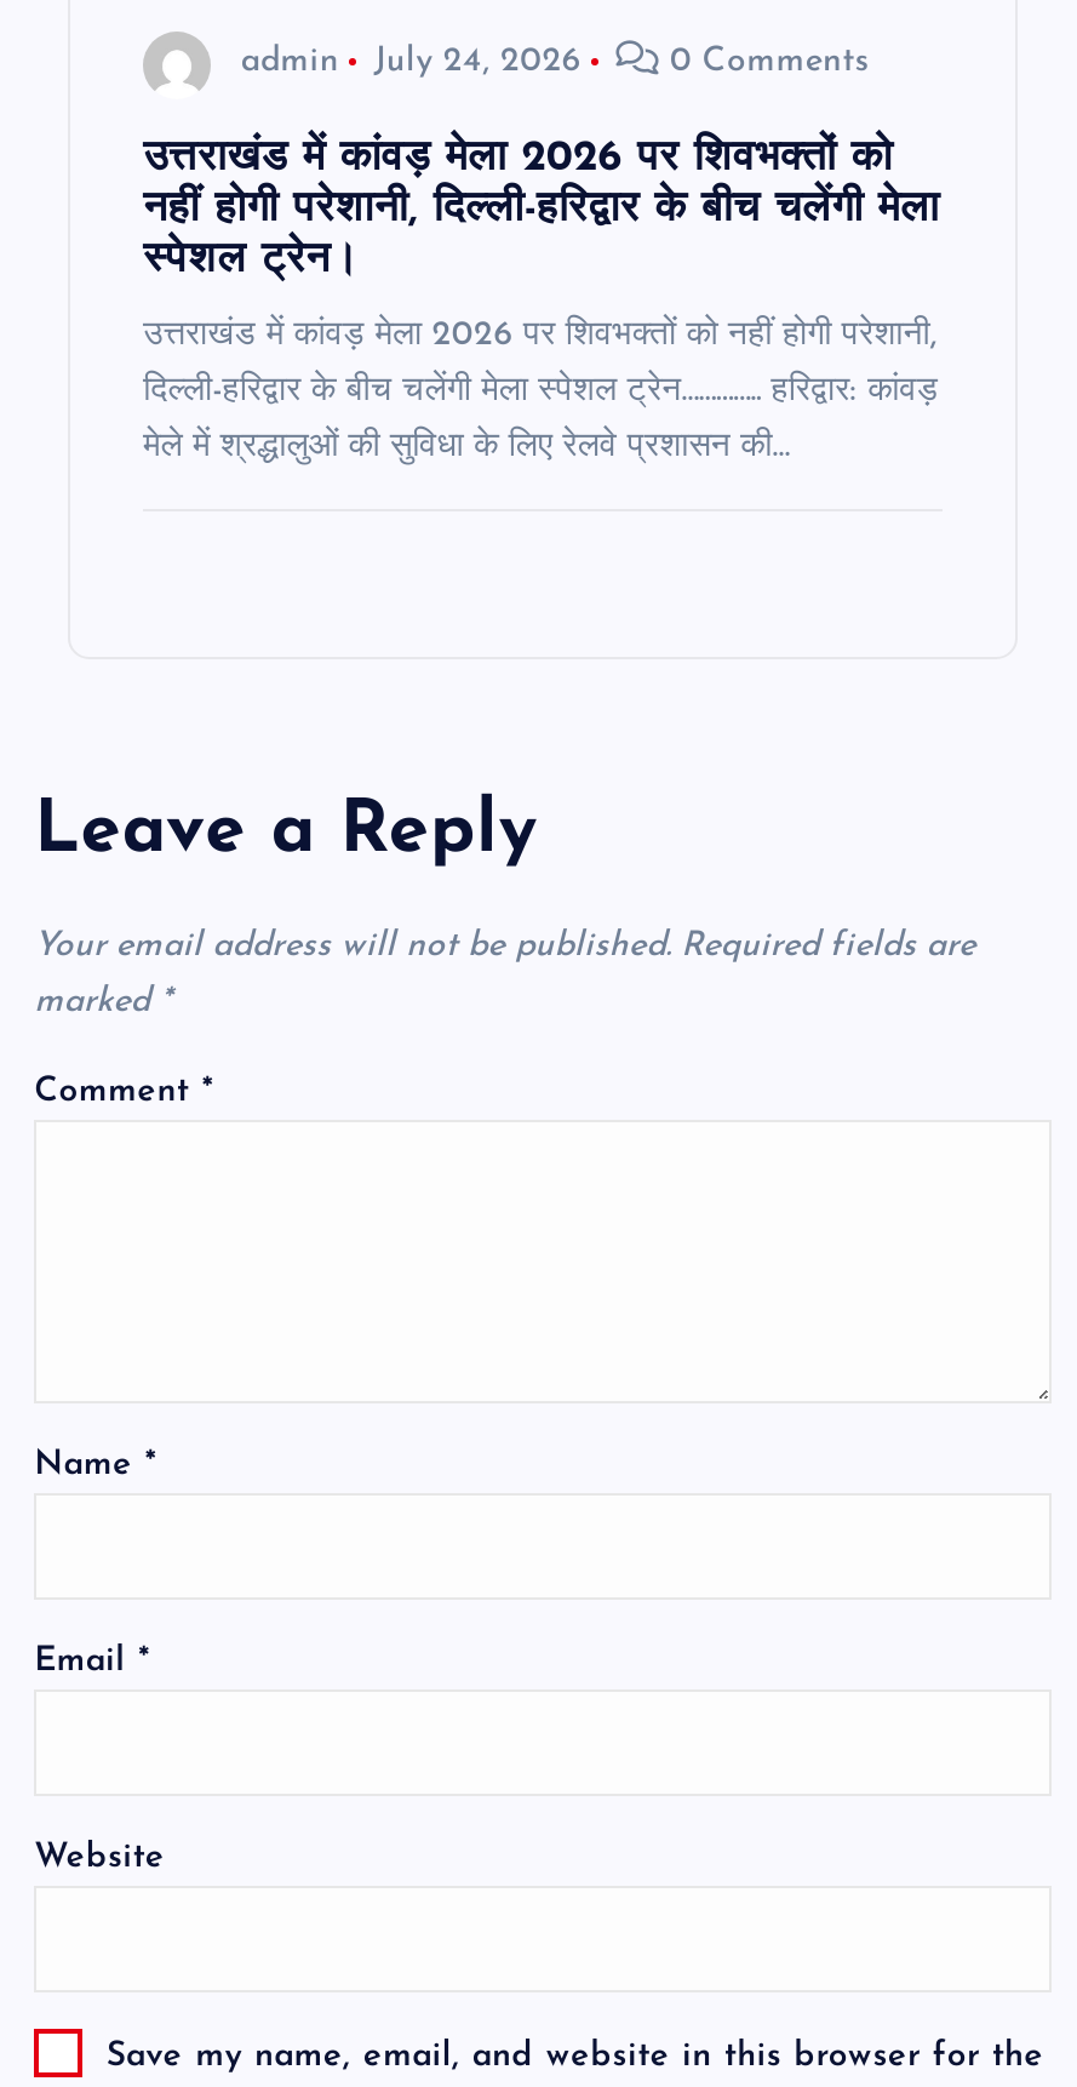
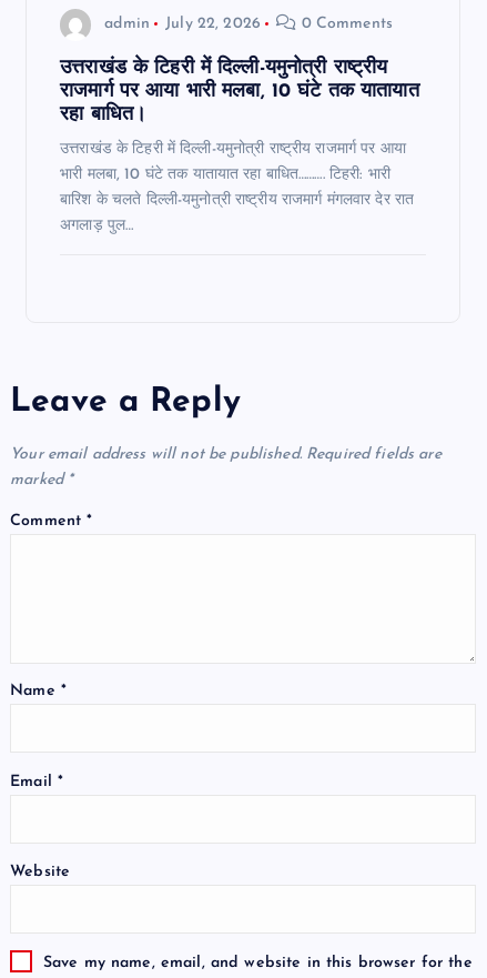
- admin July 24, 2026
+ admin July 22, 2026

- उत्तराखंड में कांवड़ मेला 2026 पर शिवभक्तों को
- नहीं होगी परेशानी, दिल्ली-हरिद्वार के बीच चलेंगी मेला
- स्पेशल ट्रेन।
- उत्तराखंड में कांवड़ मेला 2026 पर शिवभक्तों को नहीं होगी परेशानी,
- दिल्ली-हरिद्वार के बीच चलेंगी मेला स्पेशल ट्रेन………….. हरिद्वार: कांवड़
- मेले में श्रद्धालुओं की सुविधा के लिए रेलवे प्रशासन की…
+ उत्तराखंड के टिहरी में दिल्ली-यमुनोत्री राष्ट्रीय
+ राजमार्ग पर आया भारी मलबा, 10 घंटे तक यातायात
+ रहा बाधित।
+ उत्तराखंड के टिहरी में दिल्ली-यमुनोत्री राष्ट्रीय राजमार्ग पर आया
+ भारी मलबा, 10 घंटे तक यातायात रहा बाधित………. टिहरी: भारी
+ बारिश के चलते दिल्ली-यमुनोत्री राष्ट्रीय राजमार्ग मंगलवार देर रात
+ अगलाड़ पुल…
